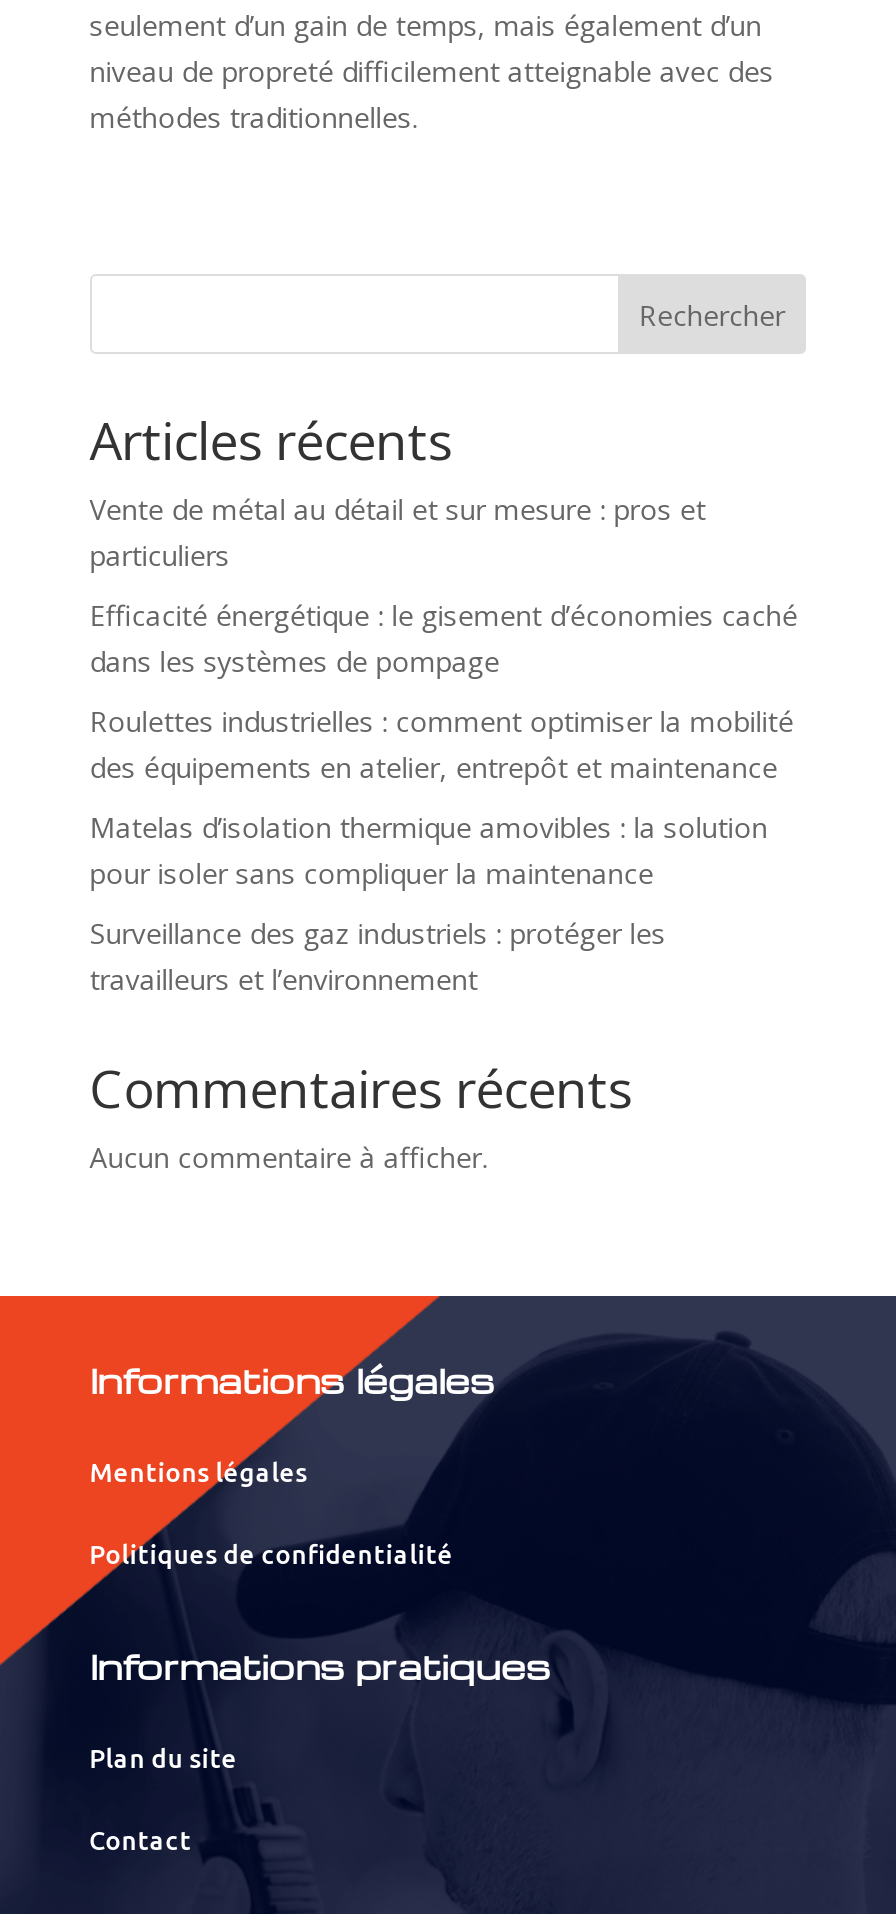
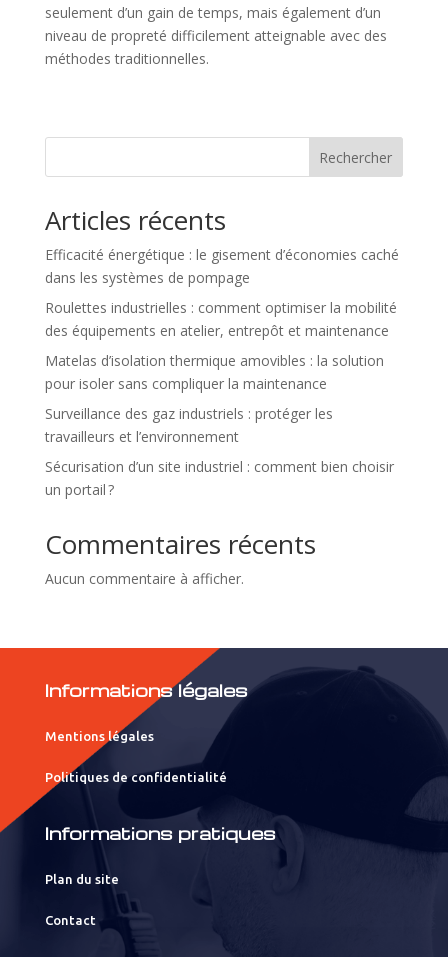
- Vente de métal au détail et sur mesure : pros et
- particuliers

moved up: Efficacité énergétique : le gisement d’économies caché | dans les systèmes de pompage | Roulettes industrielles : comment optimiser la mobilité | des équipements en atelier, entrepôt et maintenance | Matelas d’isolation thermique amovibles : la solution | pour isoler sans compliquer la maintenance | Surveillance des gaz industriels : protéger les | travailleurs et l’environnement

+ Sécurisation d’un site industriel : comment bien choisir
+ un portail ?
